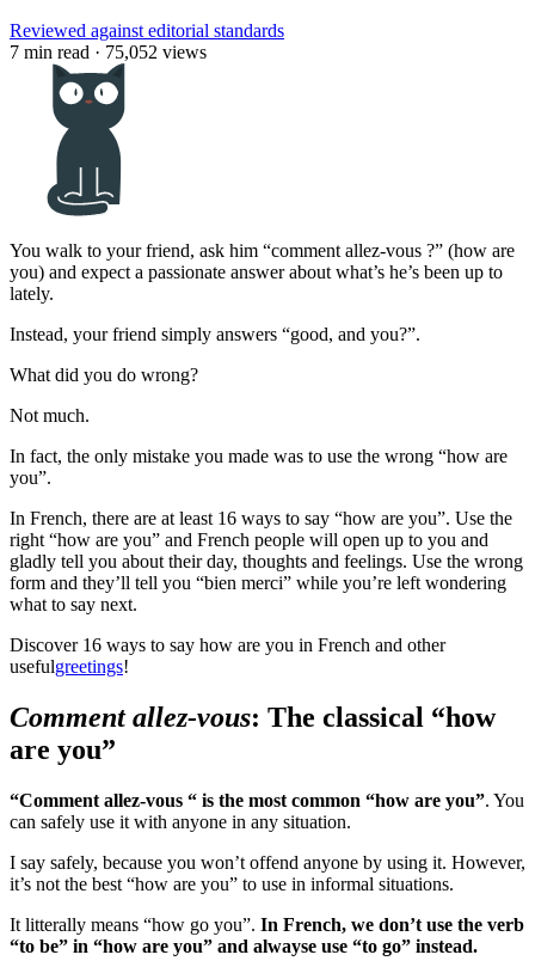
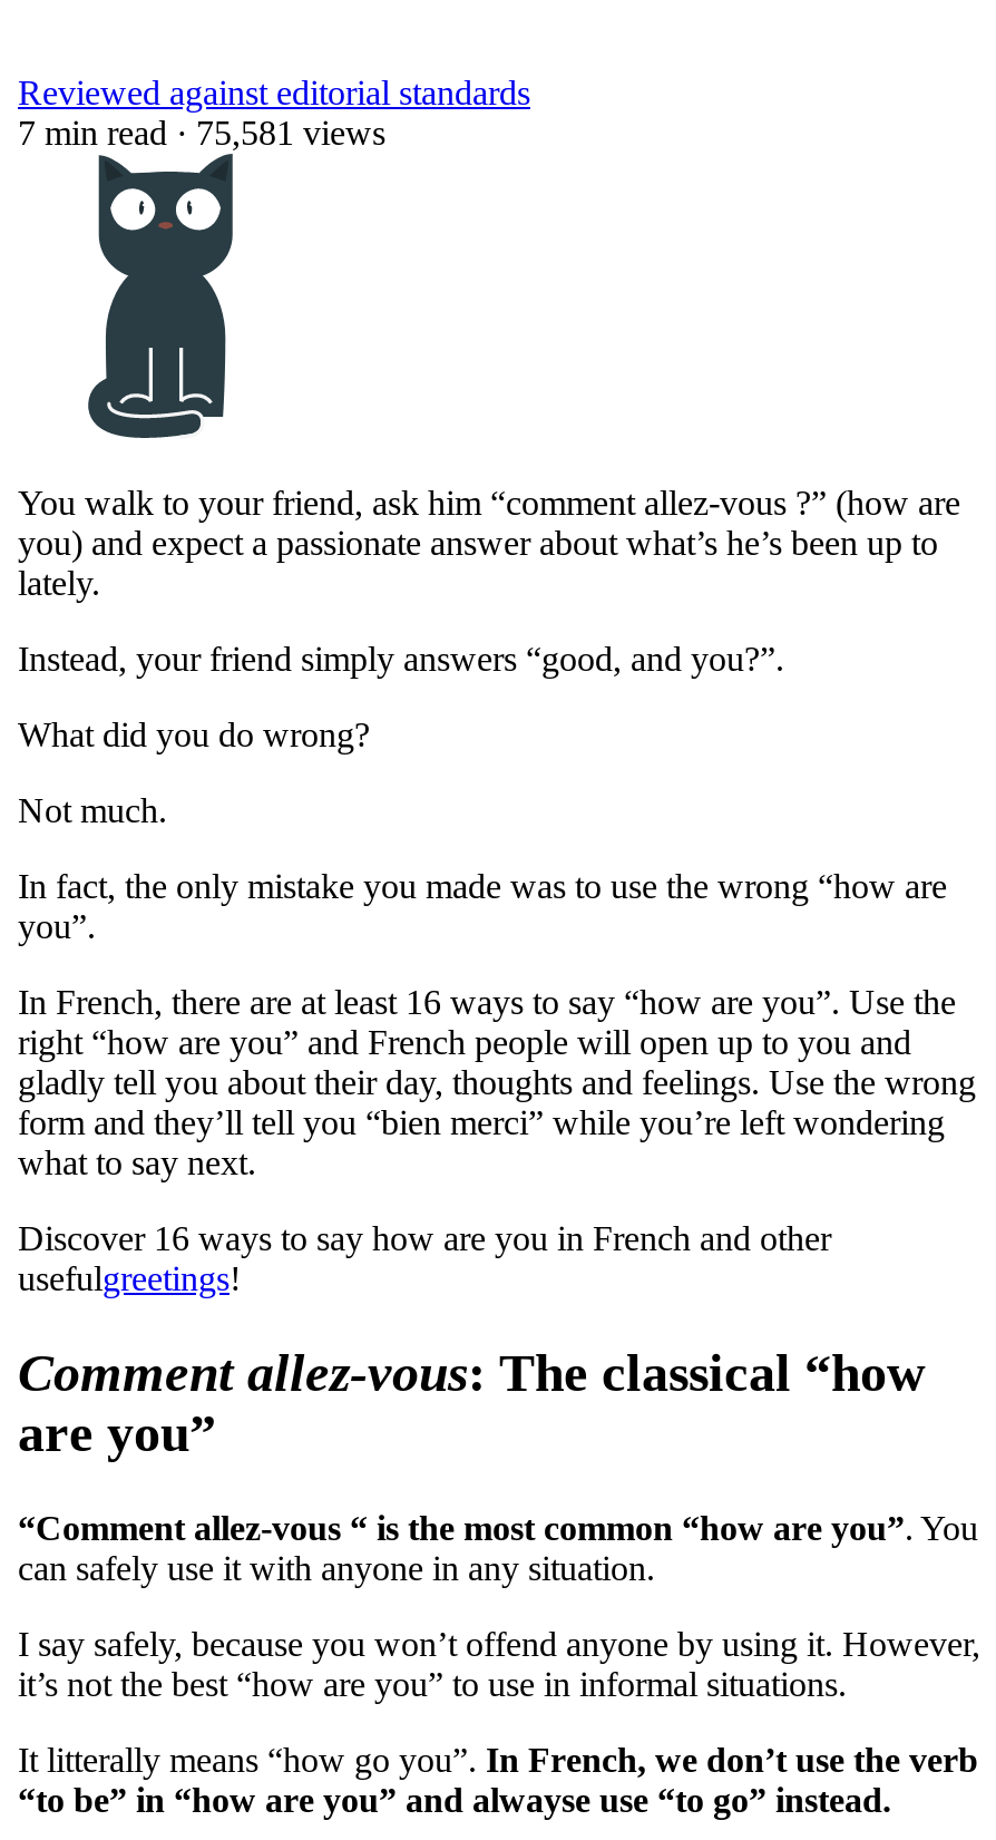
- 7 min read · 75,052 views
+ 7 min read · 75,581 views
